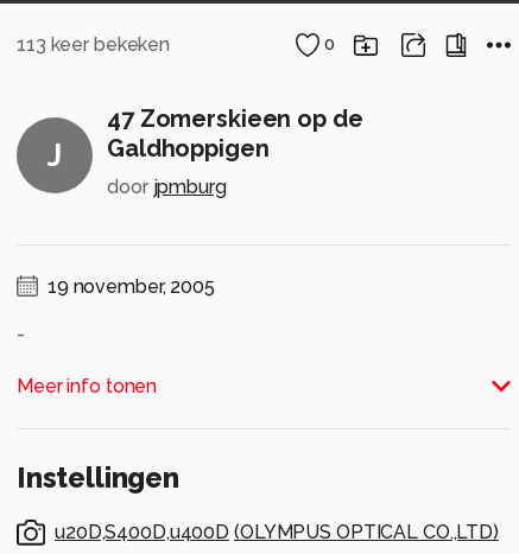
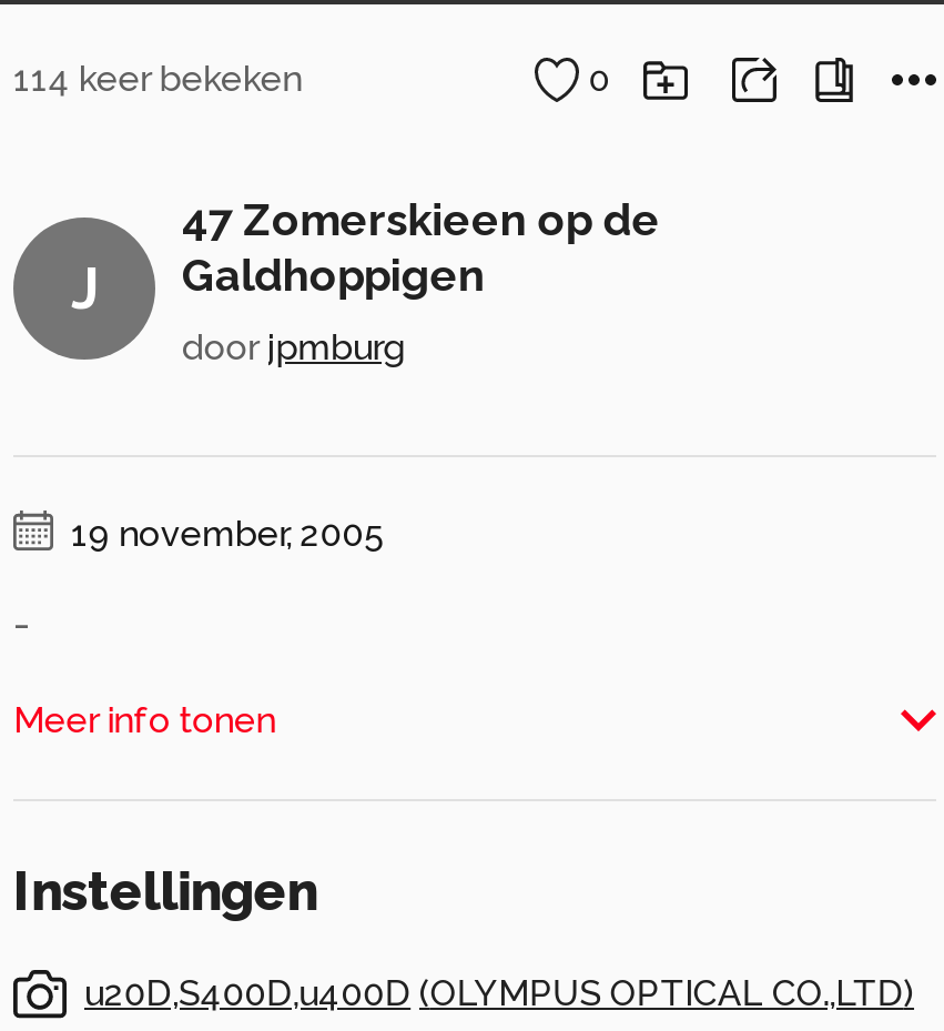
- 113 keer bekeken
+ 114 keer bekeken
